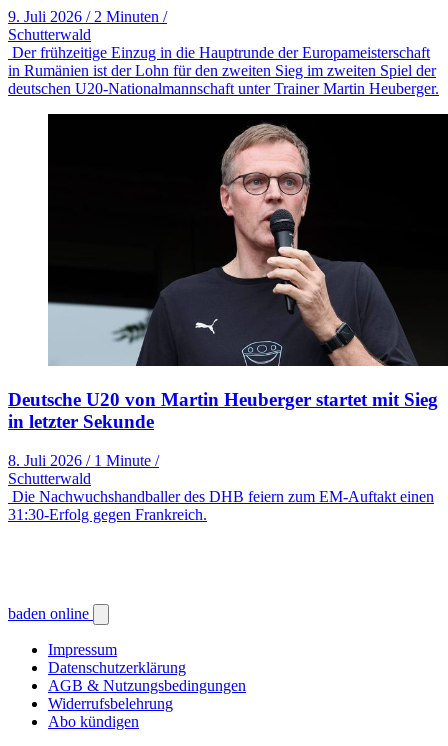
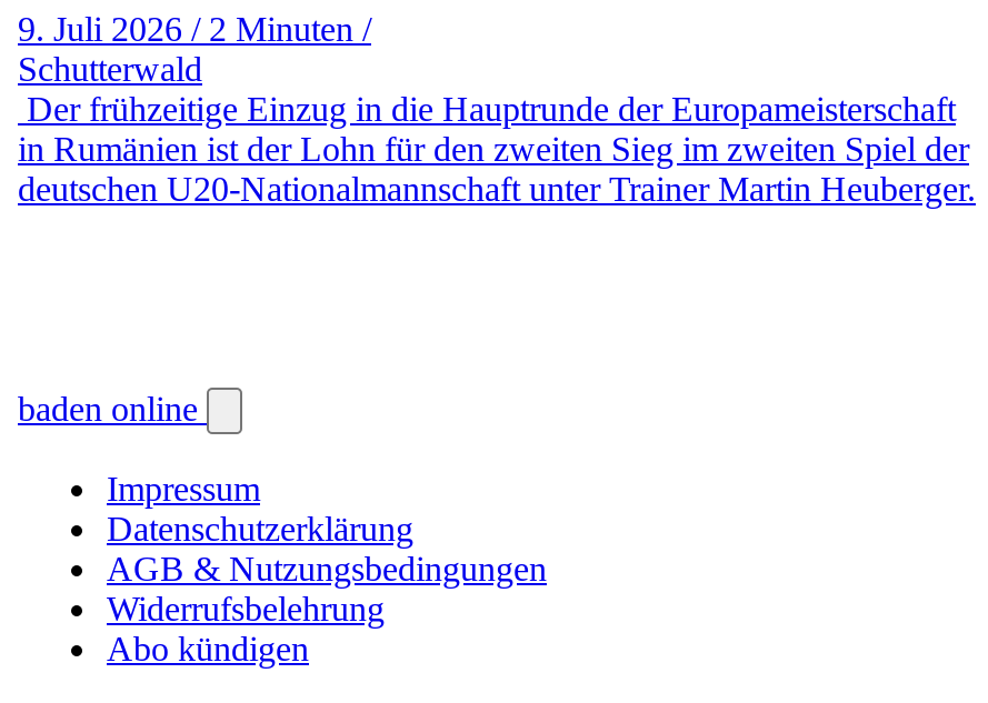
- [image]
- Deutsche U20 von Martin Heuberger startet mit Sieg
- in letzter Sekunde
- 8. Juli 2026 / 1 Minute /
- Schutterwald
- Die Nachwuchshandballer des DHB feiern zum EM-Auftakt einen
- 31:30-Erfolg gegen Frankreich.
